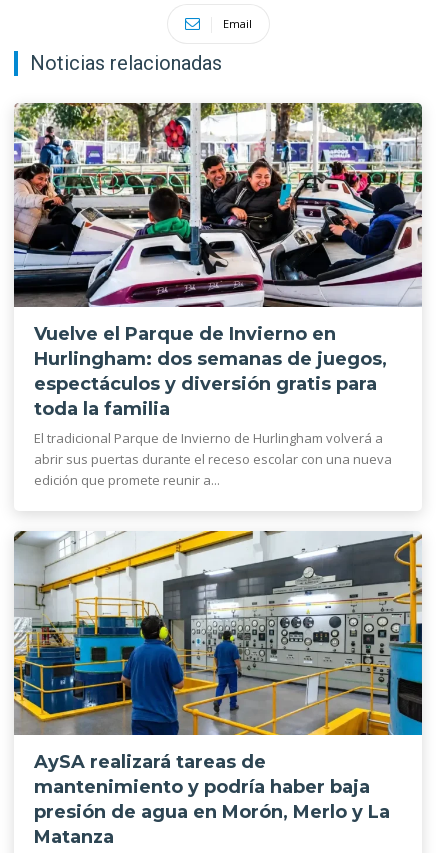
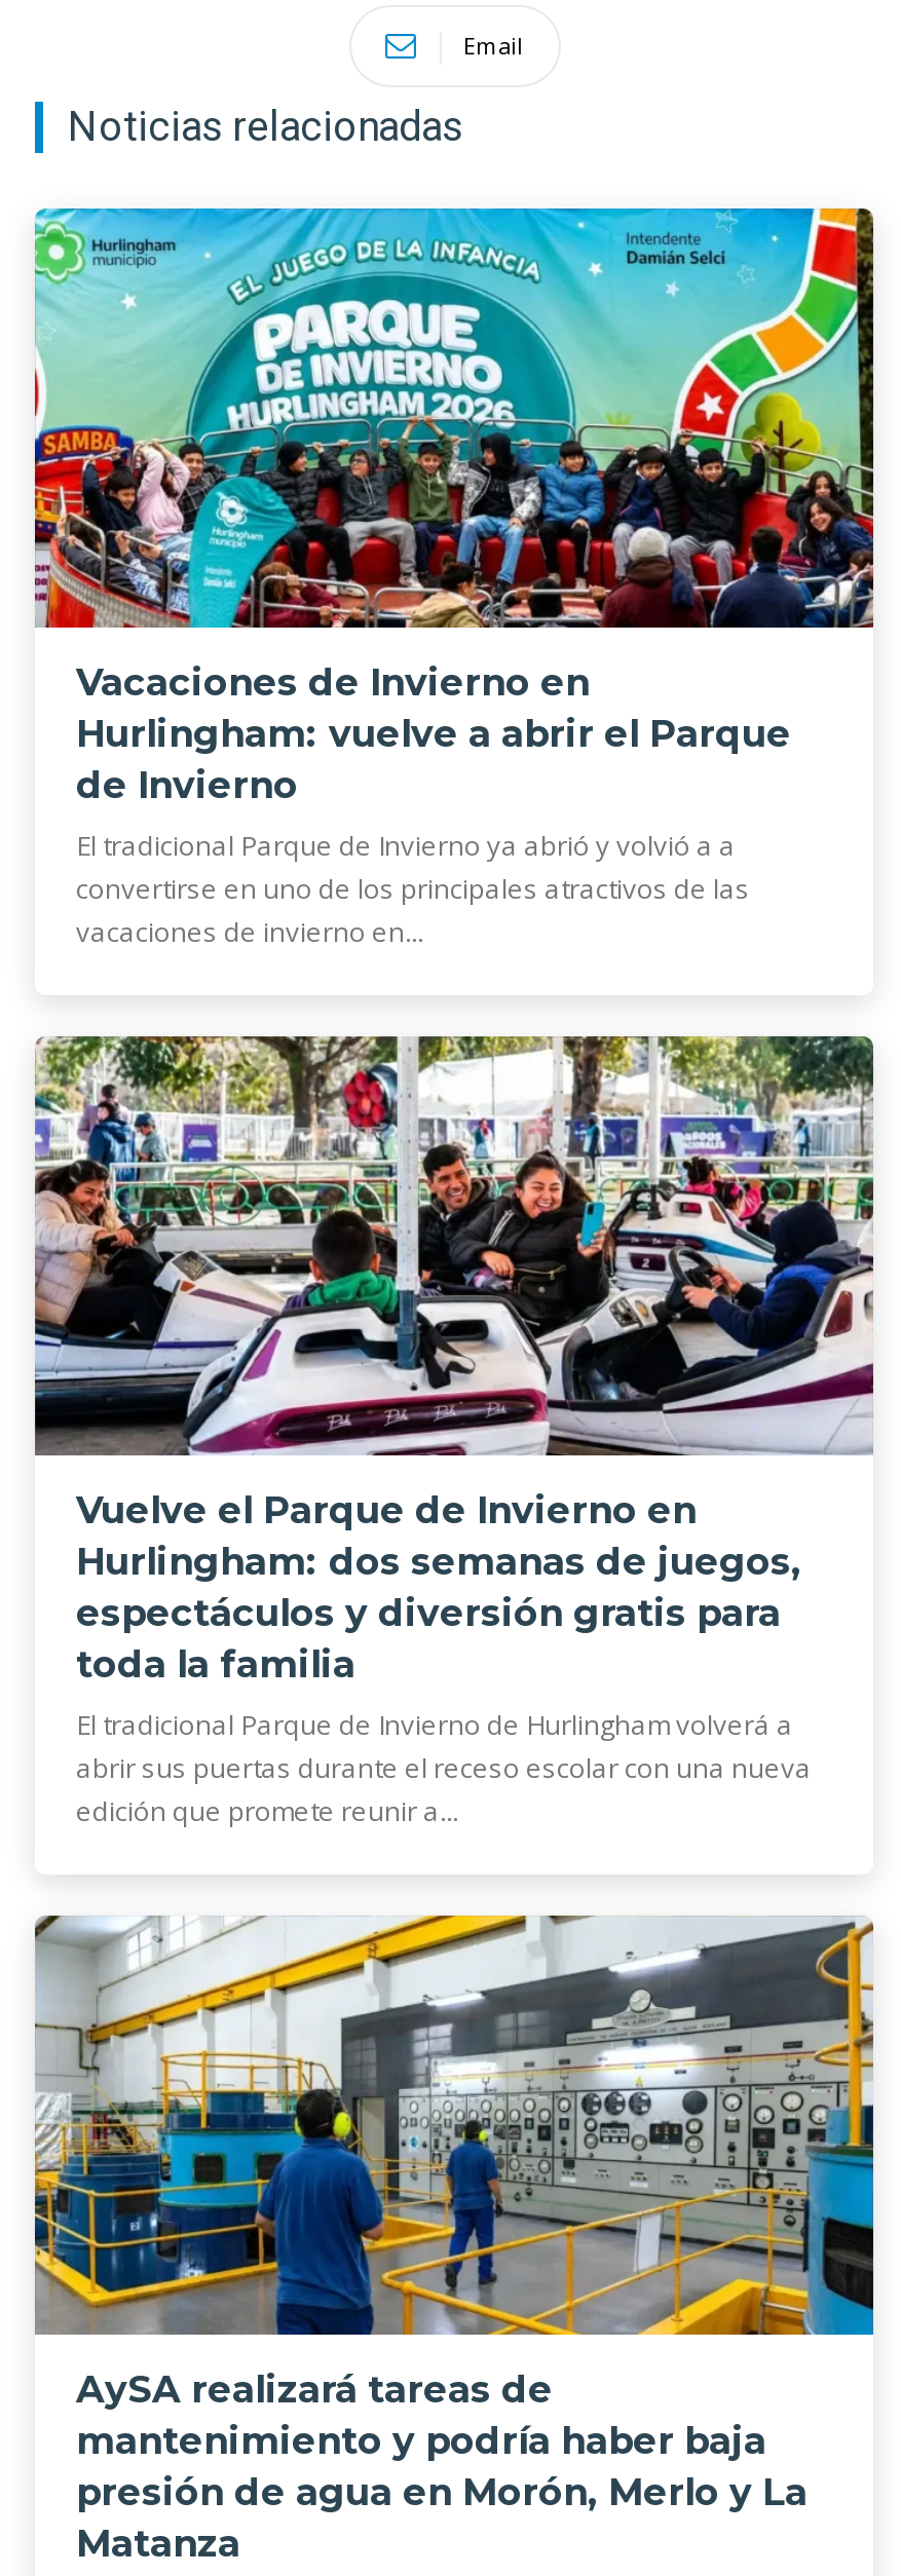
+ [image]
+ Vacaciones de Invierno en
+ Hurlingham: vuelve a abrir el Parque
+ de Invierno
+ El tradicional Parque de Invierno ya abrió y volvió a a
+ convertirse en uno de los principales atractivos de las
+ vacaciones de invierno en...
